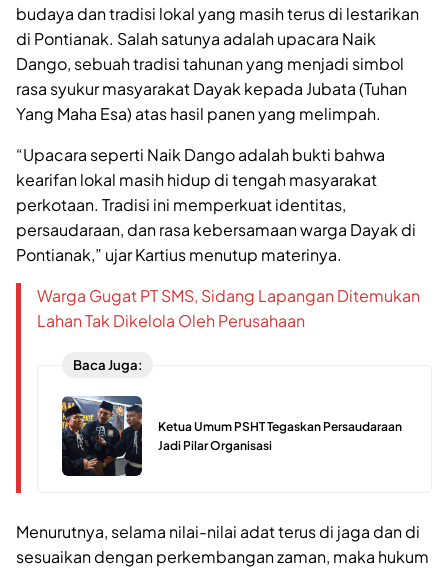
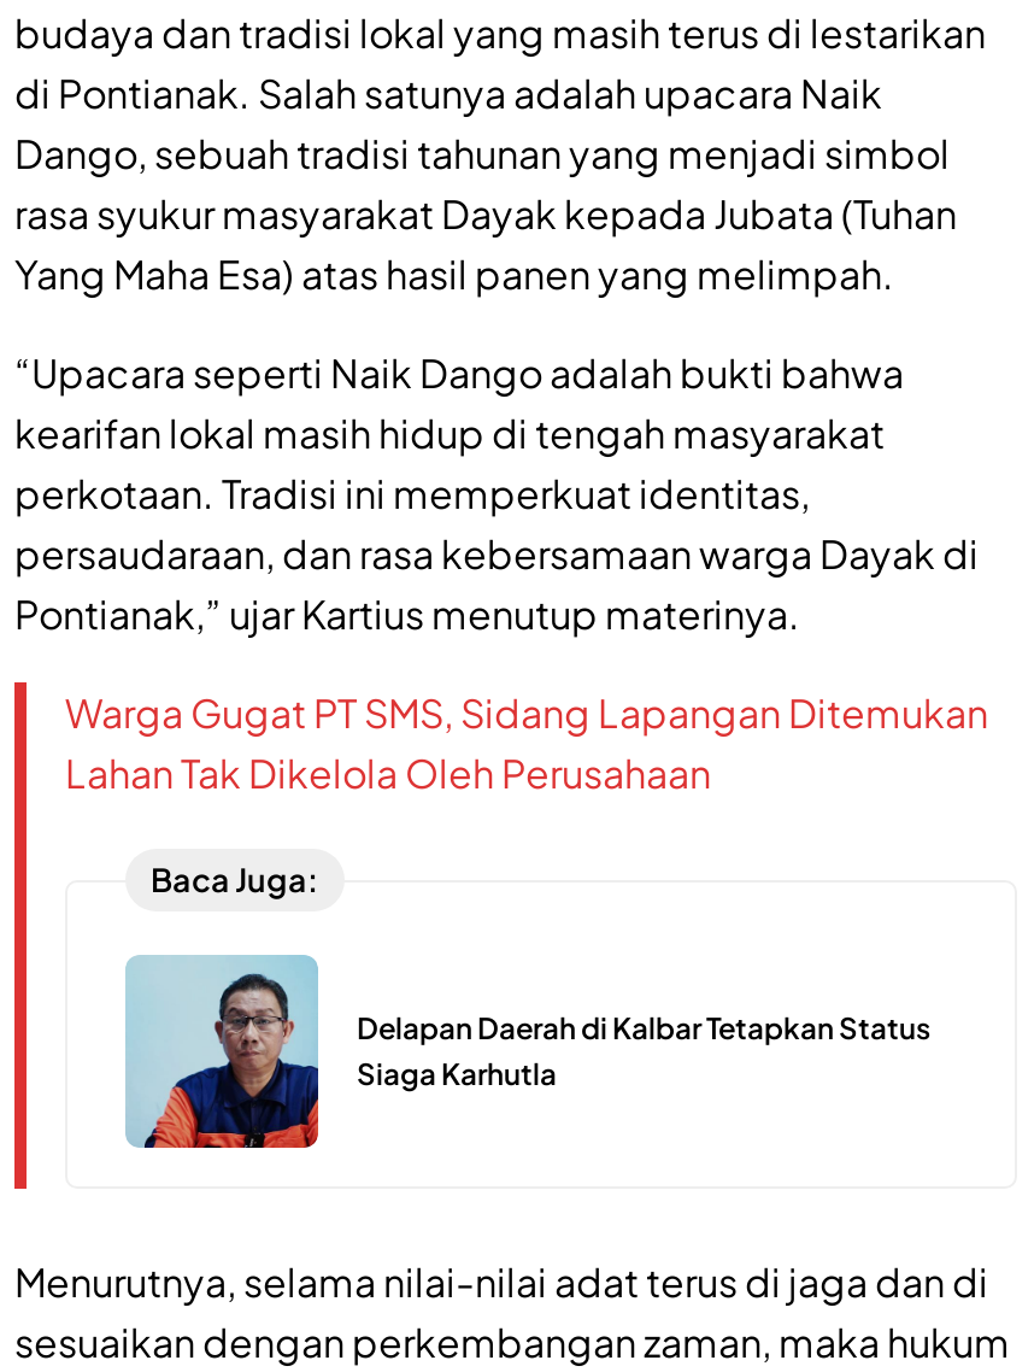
- [image]
- Ketua Umum PSHT Tegaskan Persaudaraan
- Jadi Pilar Organisasi
+ [image]
+ Delapan Daerah di Kalbar Tetapkan Status
+ Siaga Karhutla
